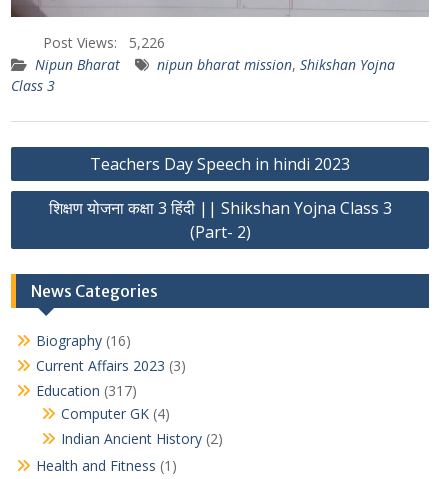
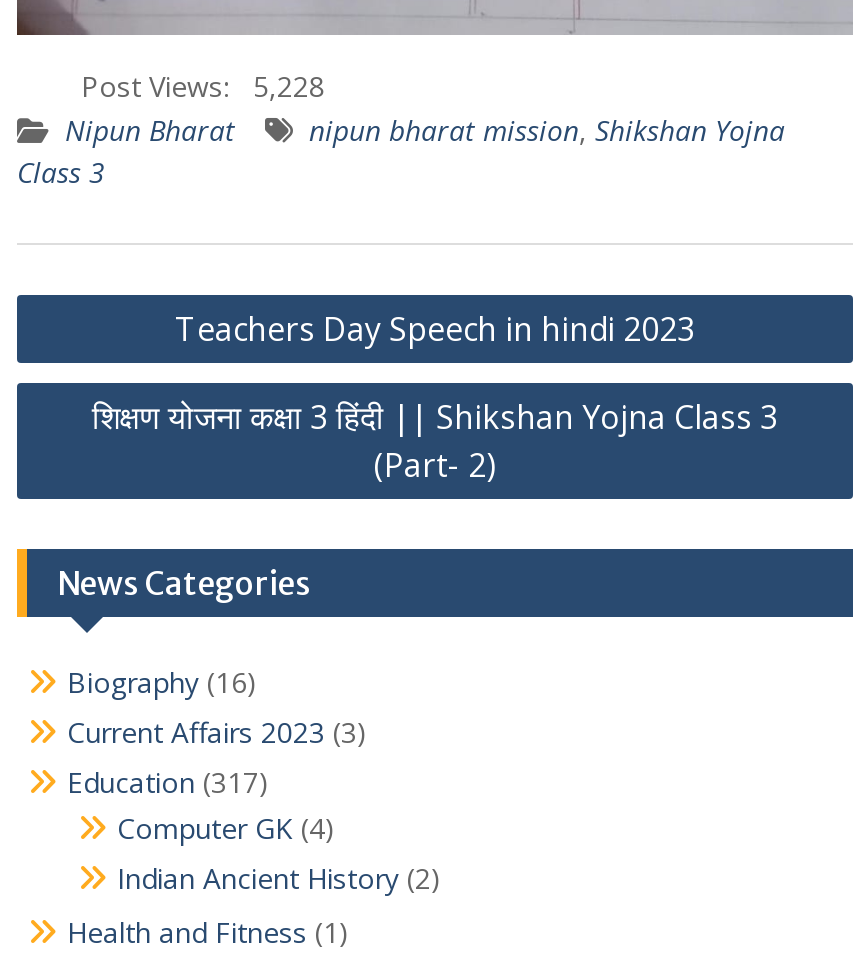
- Post Views: 5,226
+ Post Views: 5,228
